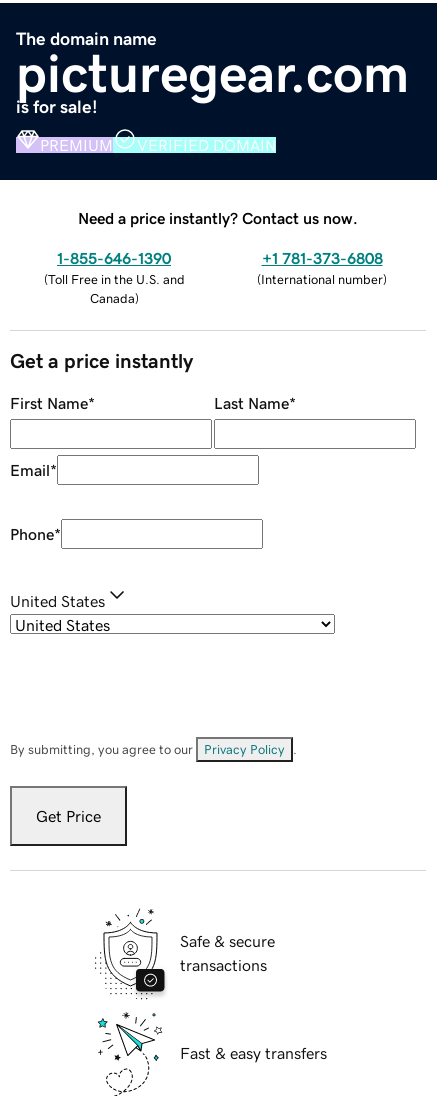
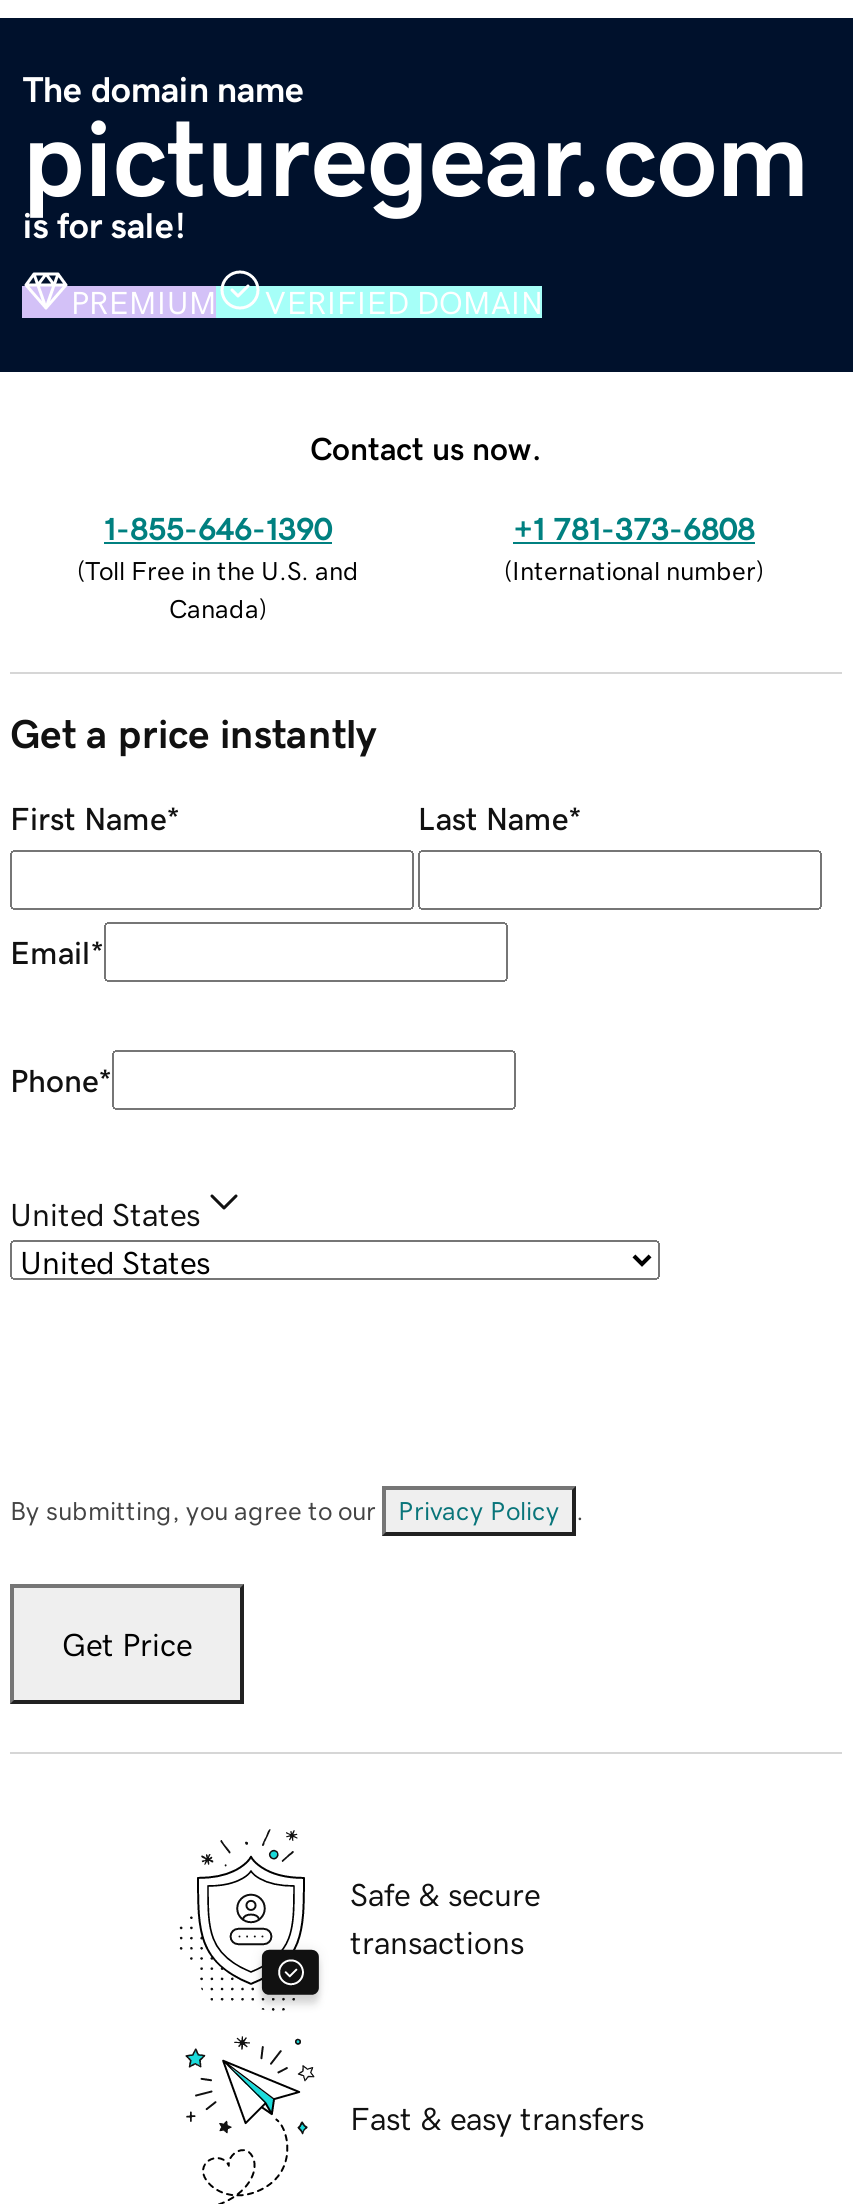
- Need a price instantly? Contact us now.
+ Contact us now.
